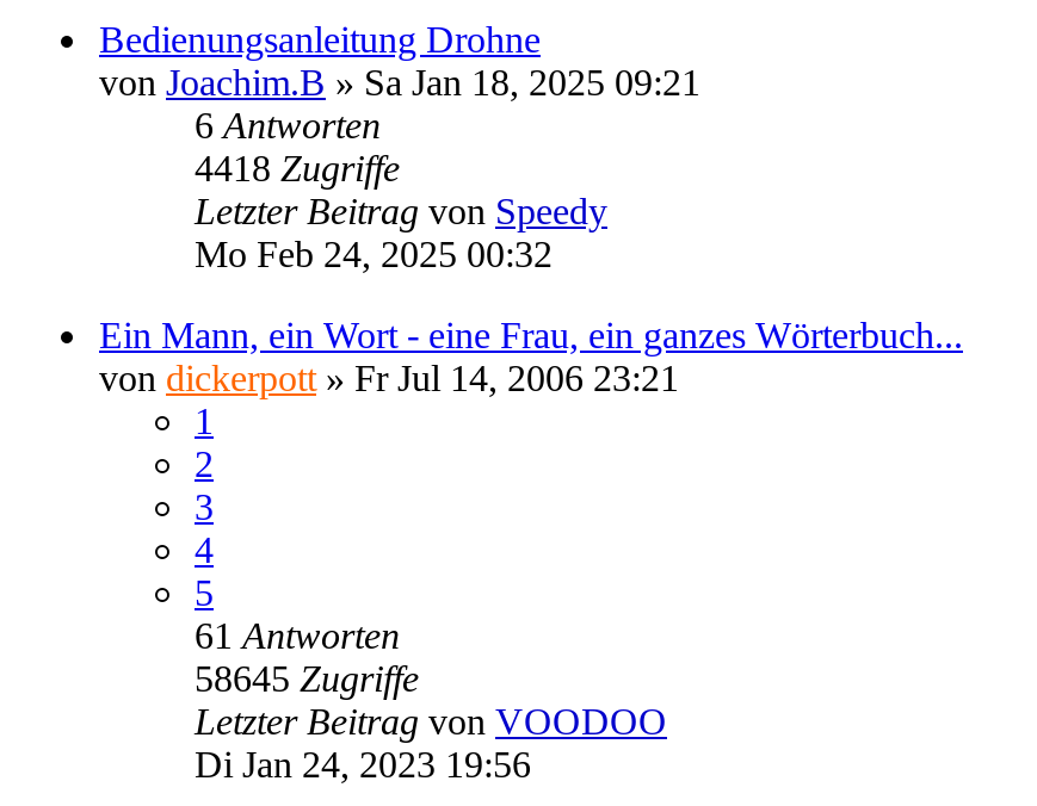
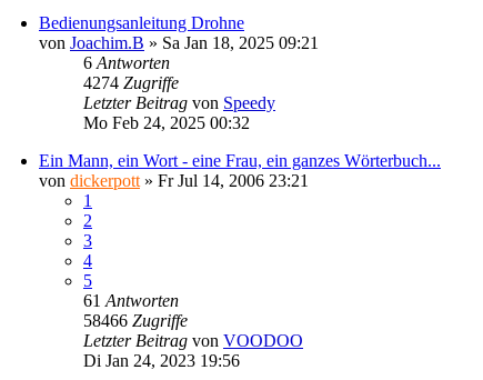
- 4418 Zugriffe
+ 4274 Zugriffe

- 58645 Zugriffe
+ 58466 Zugriffe
